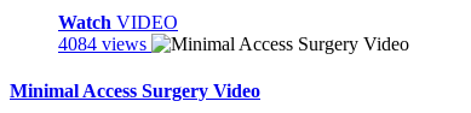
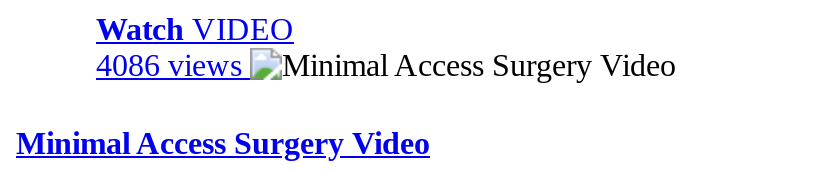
- 4084 views
+ 4086 views
